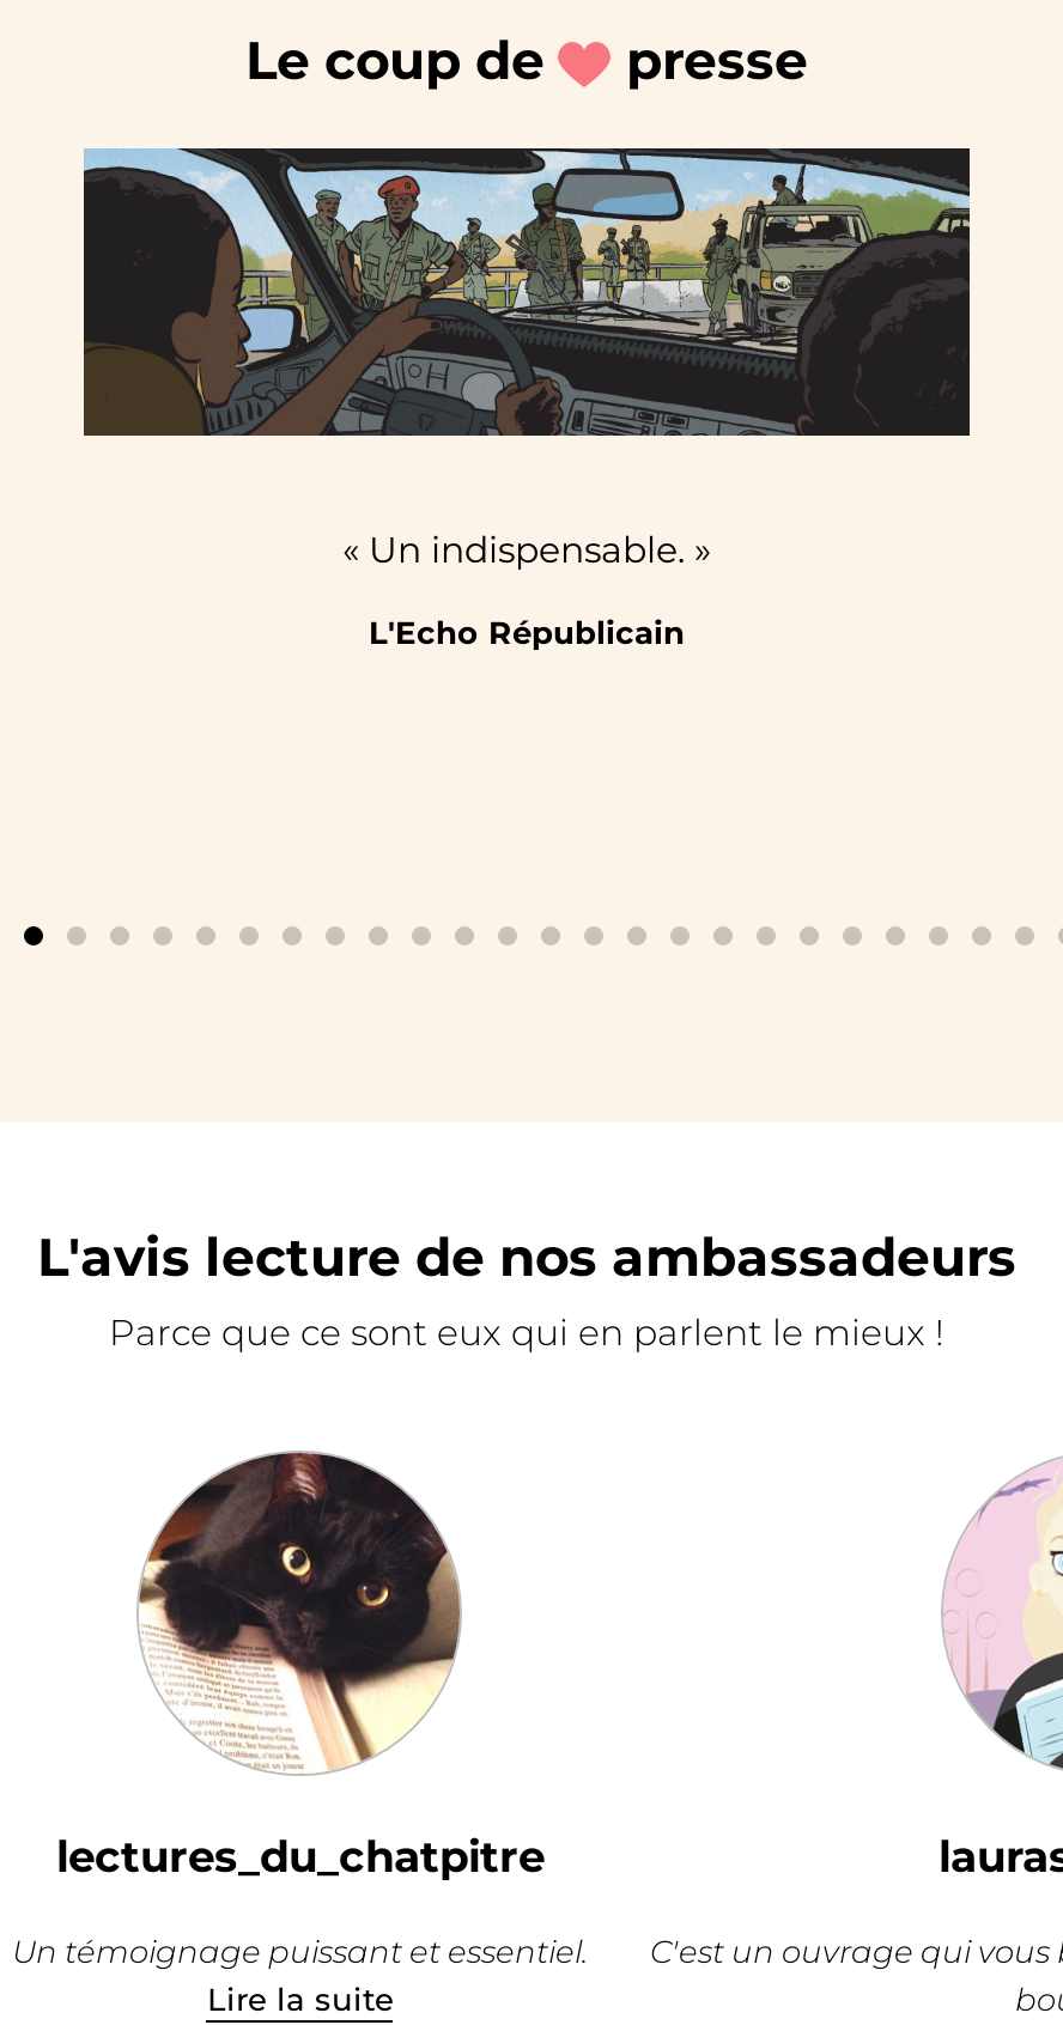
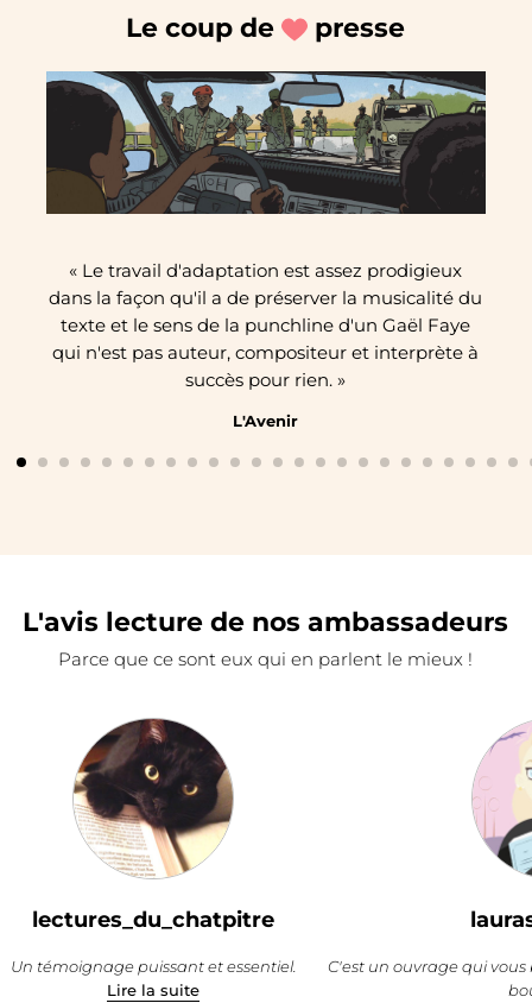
- « Un indispensable. »
+ « Le travail d'adaptation est assez prodigieux
+ dans la façon qu'il a de préserver la musicalité du
+ texte et le sens de la punchline d'un Gaël Faye
+ qui n'est pas auteur, compositeur et interprète à
+ succès pour rien. »

- L'Echo Républicain
+ L'Avenir
